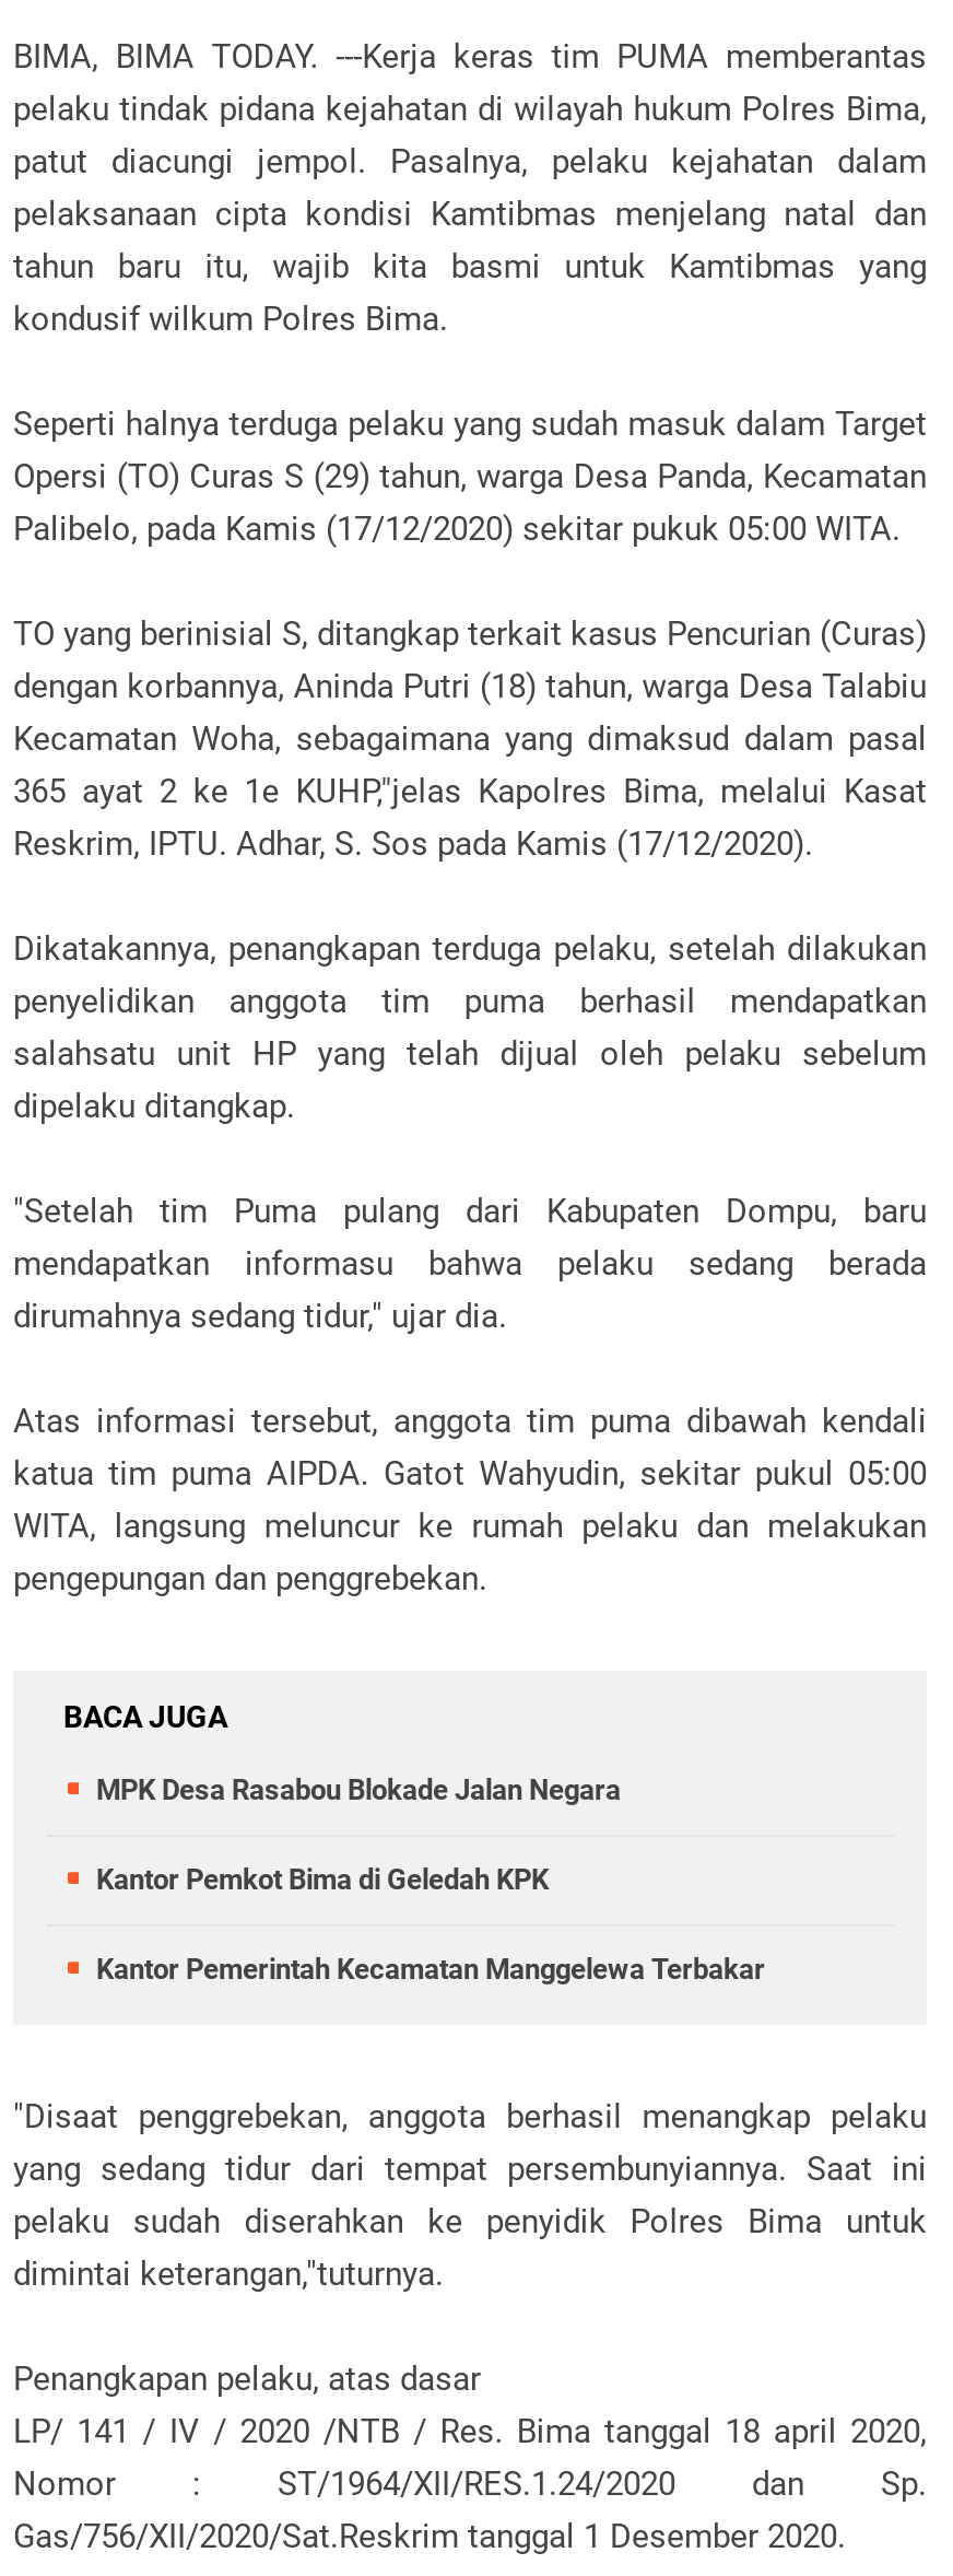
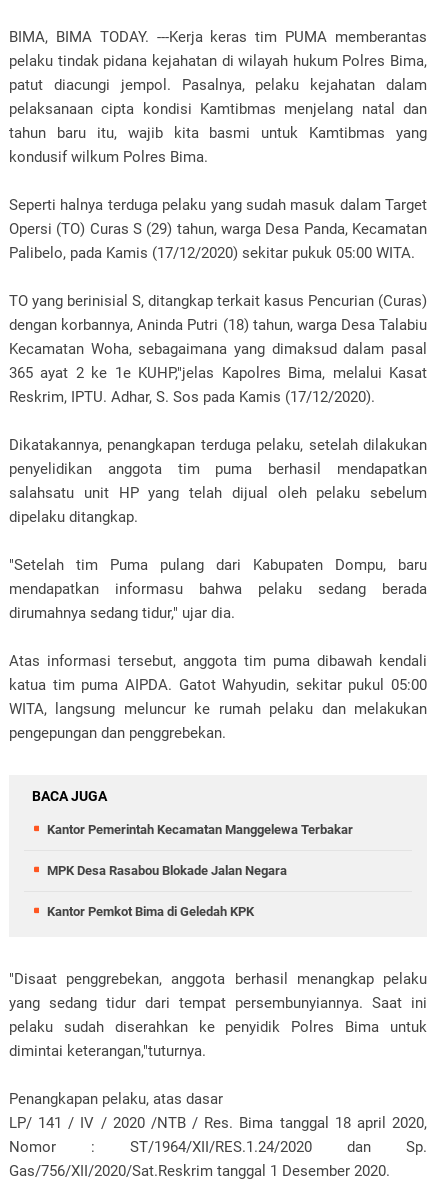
moved down: MPK Desa Rasabou Blokade Jalan Negara | Kantor Pemkot Bima di Geledah KPK

moved up: Kantor Pemerintah Kecamatan Manggelewa Terbakar
